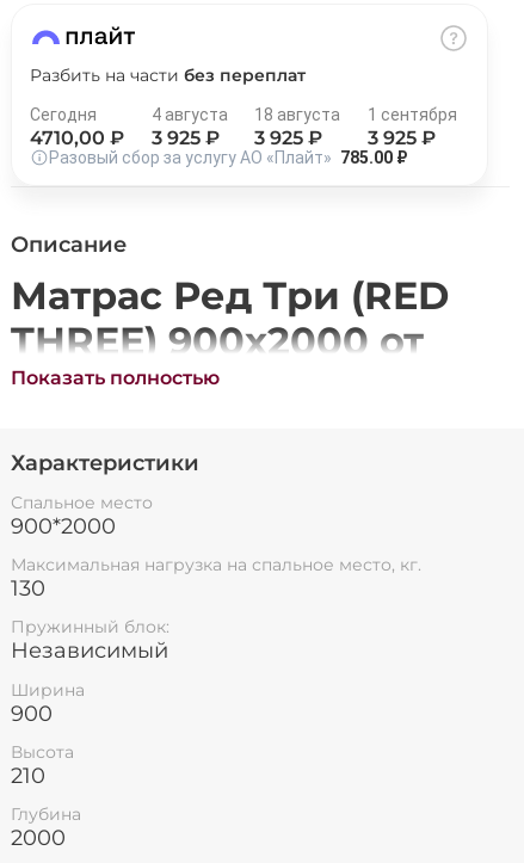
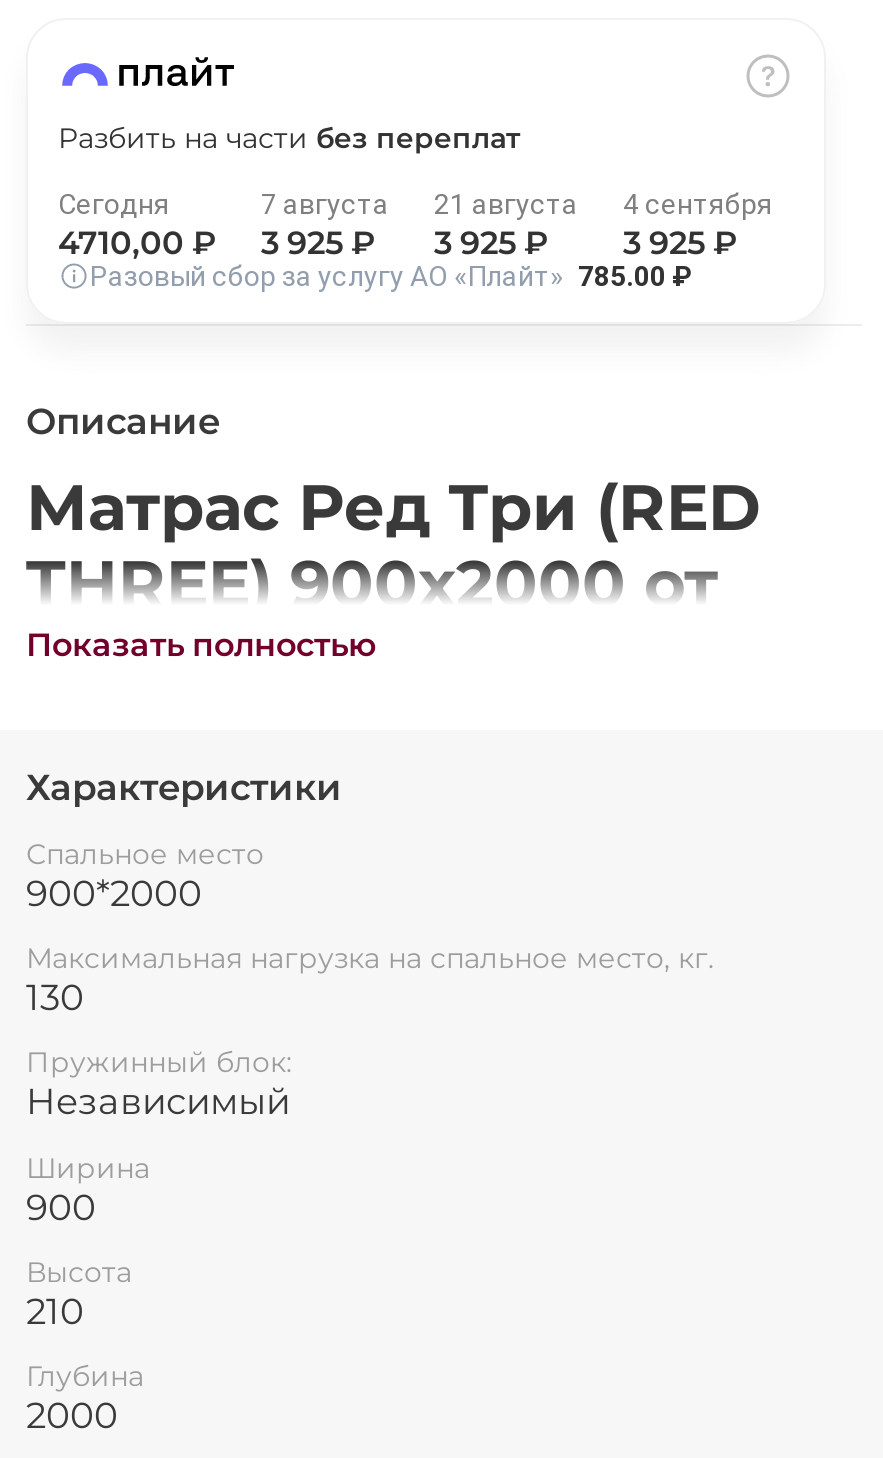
- 4 августа
+ 7 августа

- 18 августа
+ 21 августа

- 1 сентября
+ 4 сентября
